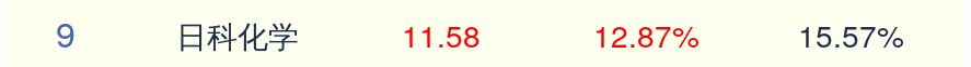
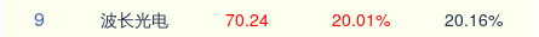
- 日科化学
- 11.58
- 12.87%
- 15.57%
+ 波长光电
+ 70.24
+ 20.01%
+ 20.16%
